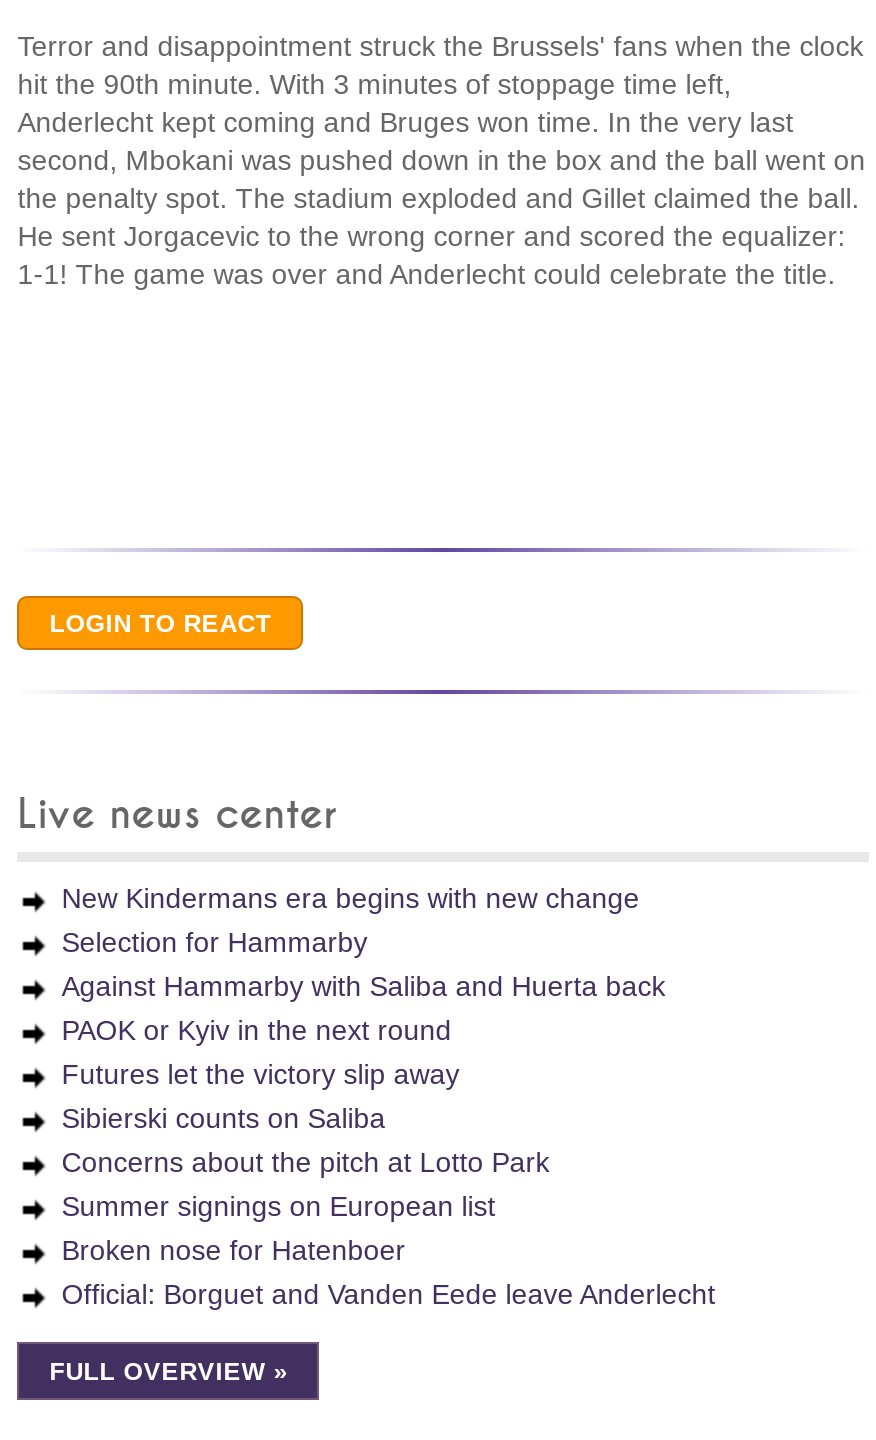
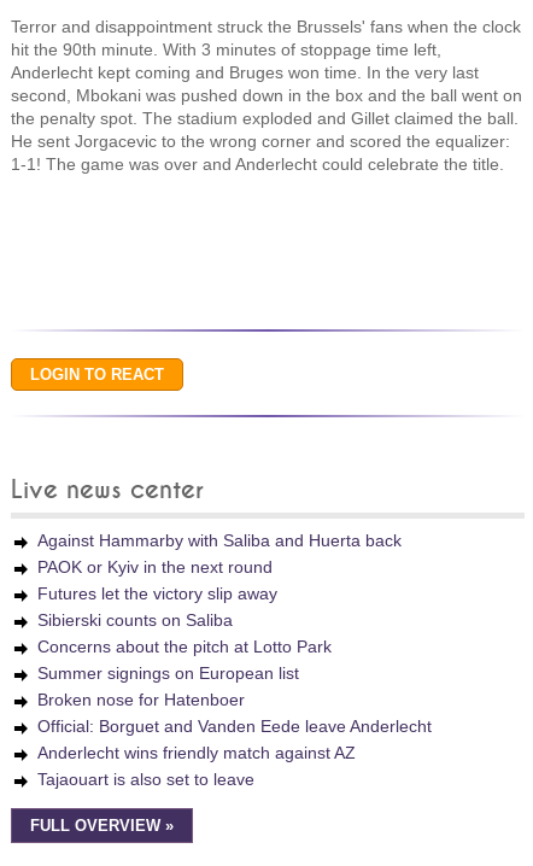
- New Kindermans era begins with new change
- Selection for Hammarby

moved up: Against Hammarby with Saliba and Huerta back | PAOK or Kyiv in the next round | Futures let the victory slip away | Sibierski counts on Saliba | Concerns about the pitch at Lotto Park | Summer signings on European list | Broken nose for Hatenboer | Official: Borguet and Vanden Eede leave Anderlecht

+ Anderlecht wins friendly match against AZ
+ Tajaouart is also set to leave
